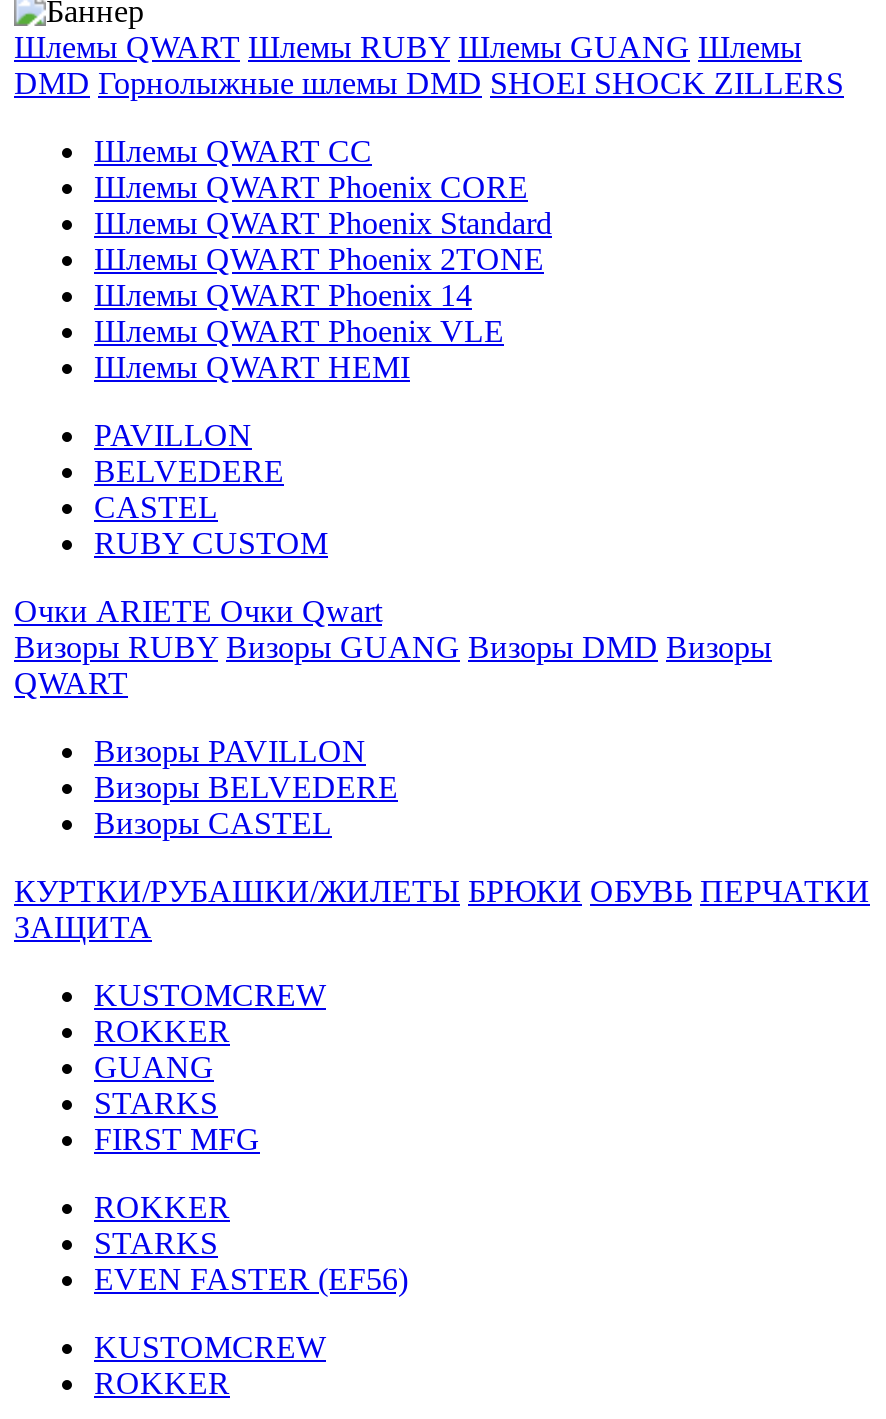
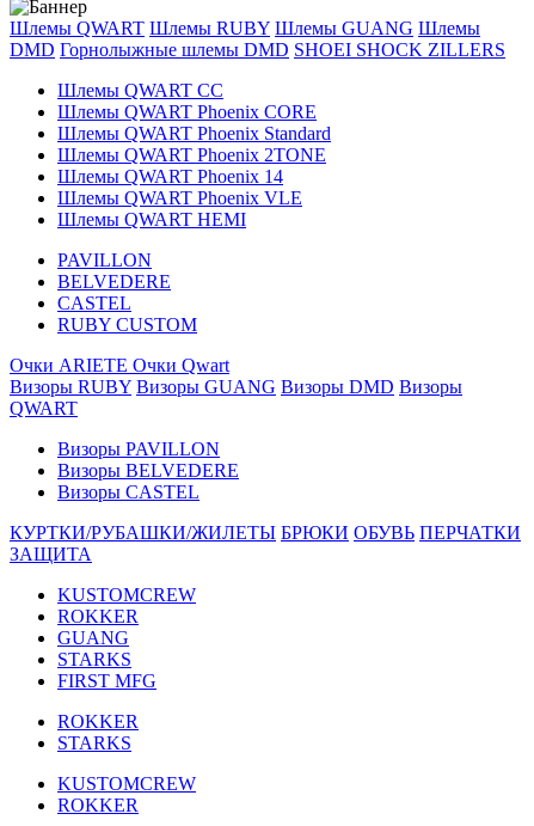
- EVEN FASTER (EF56)
